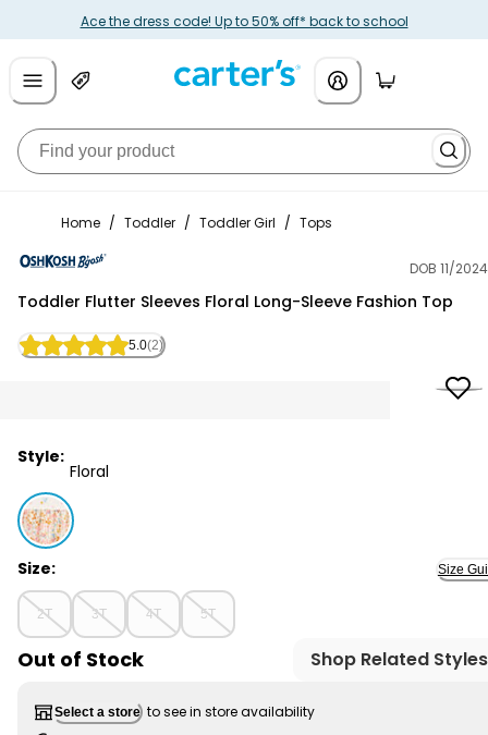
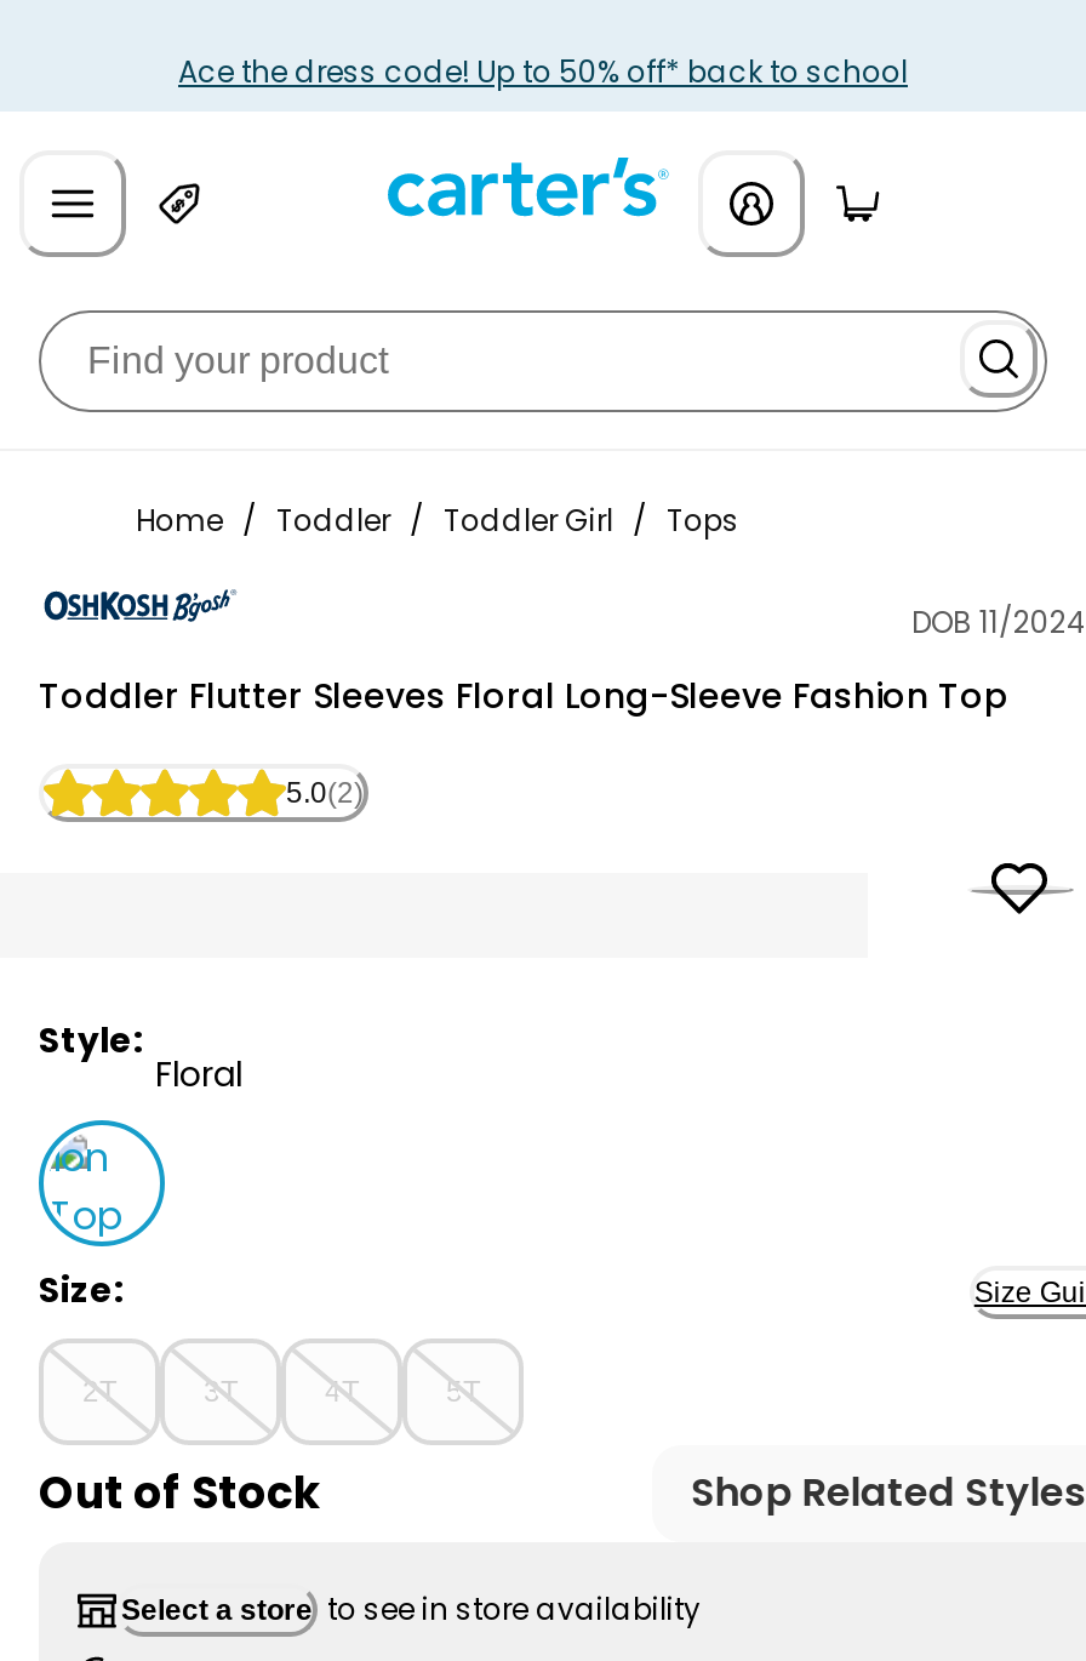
- [image]
+ [image]
